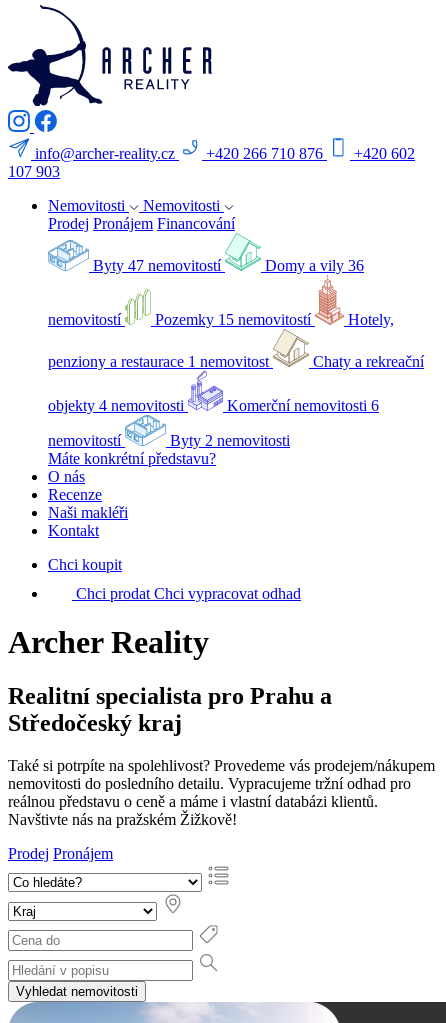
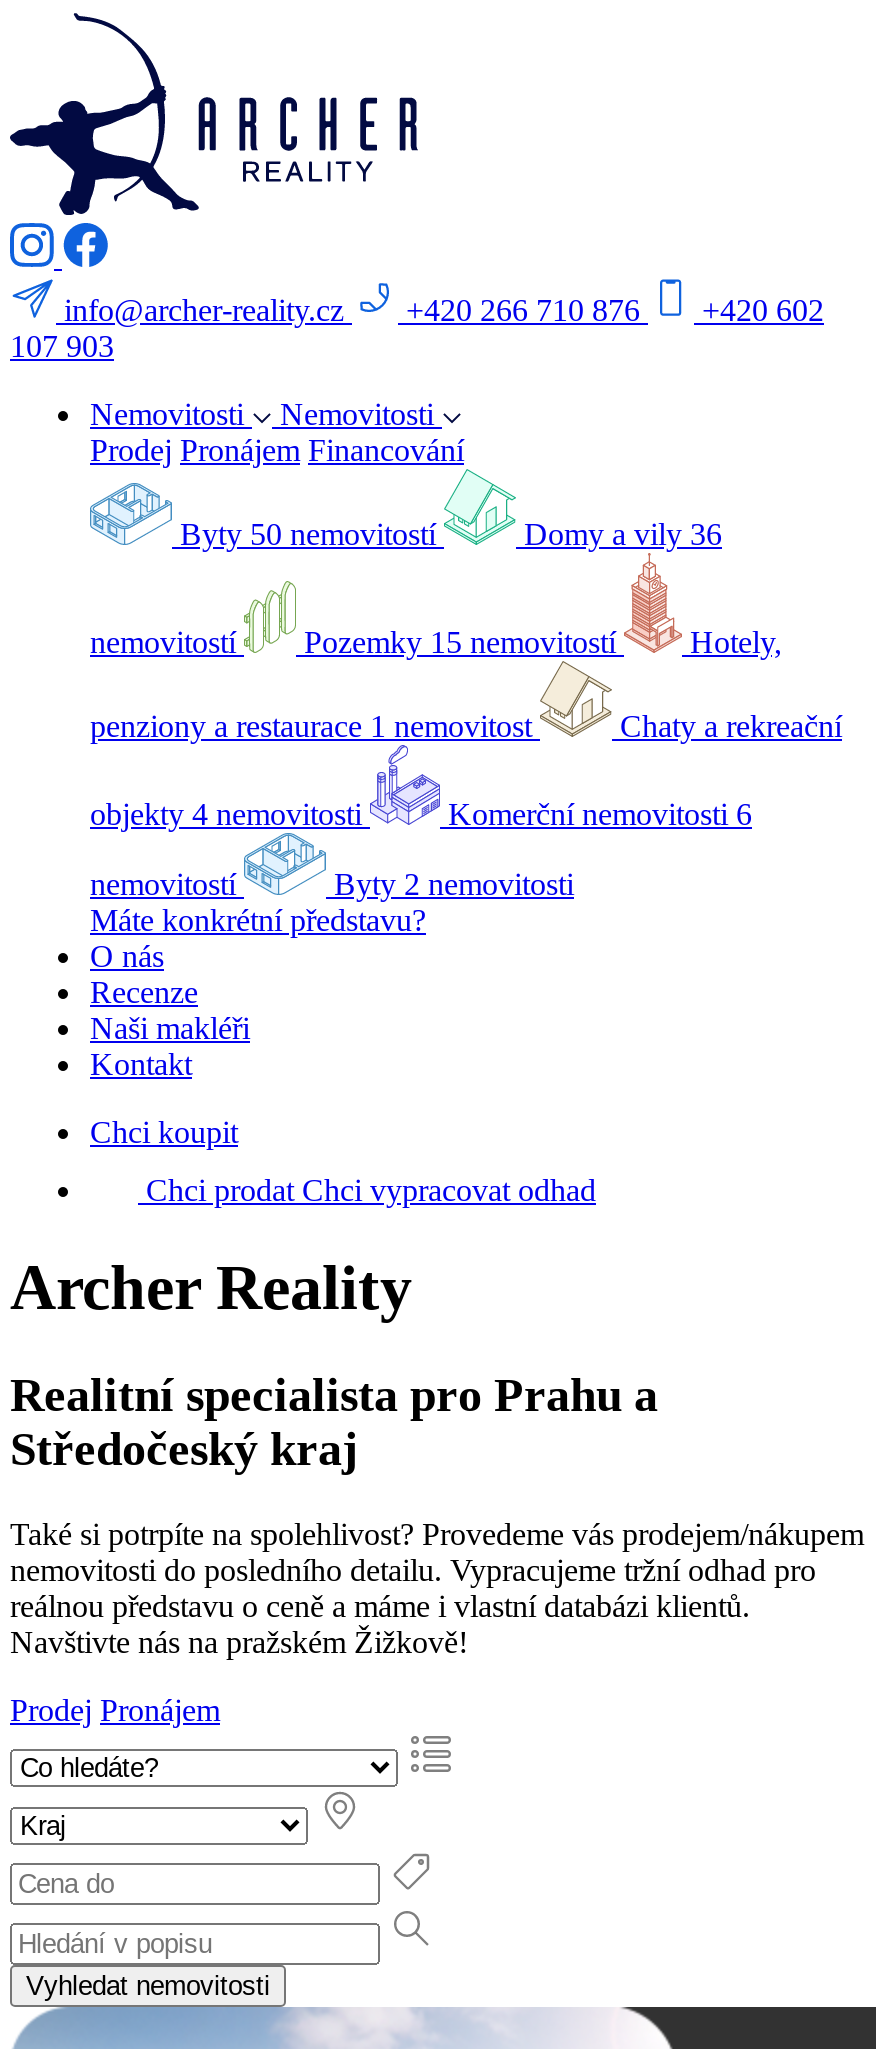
- Byty 47 nemovitostí
+ Byty 50 nemovitostí
